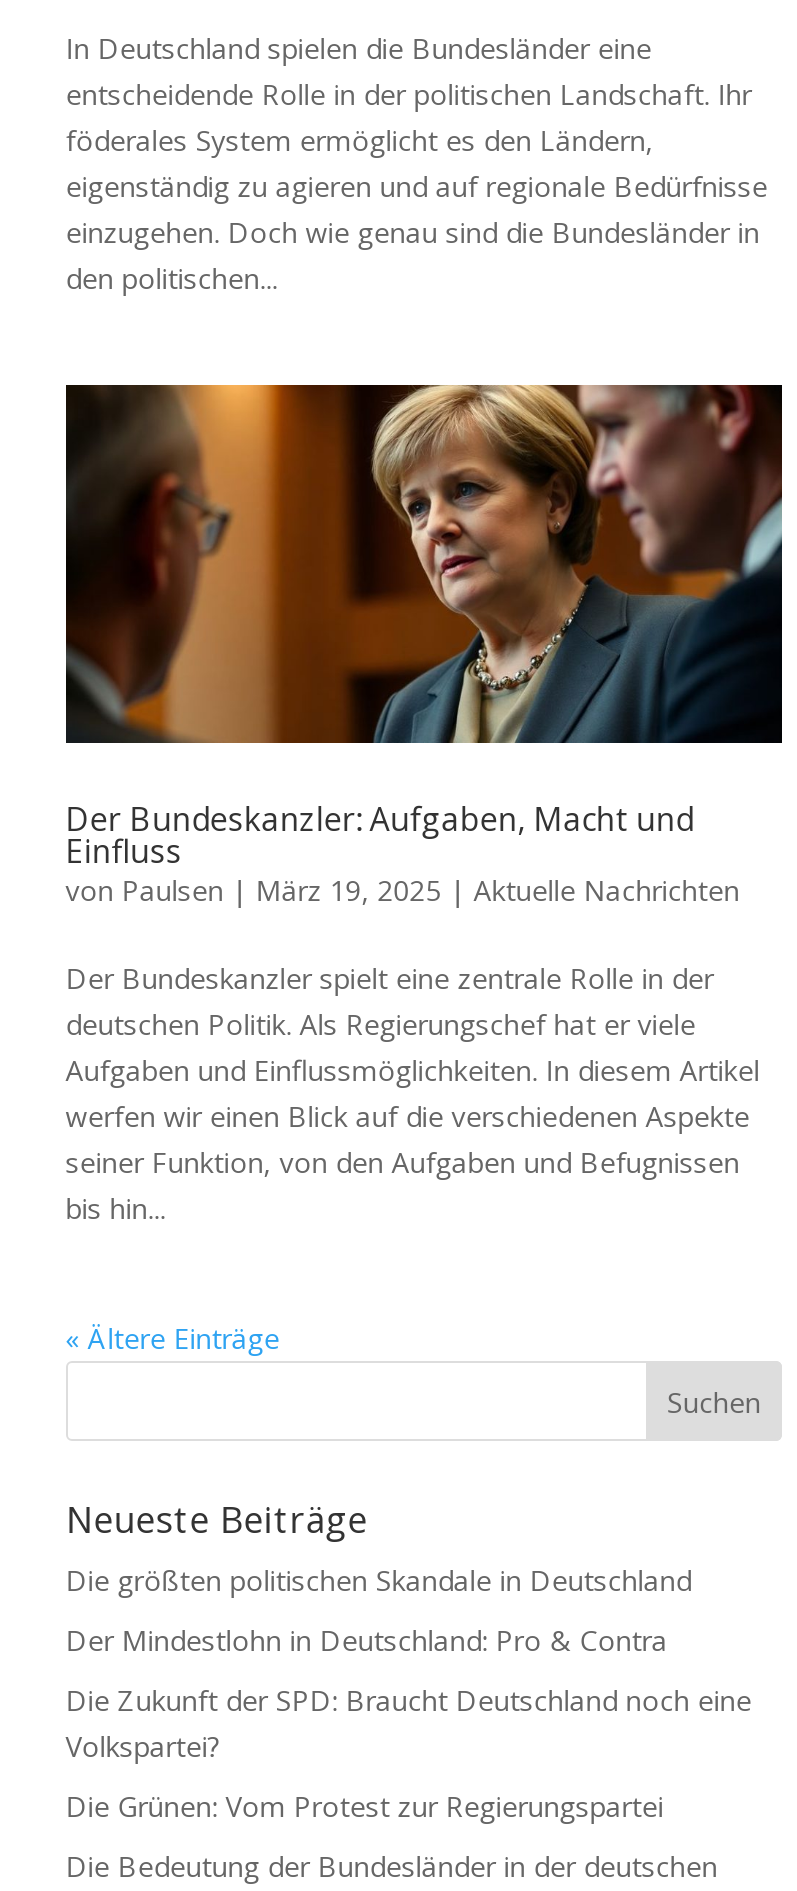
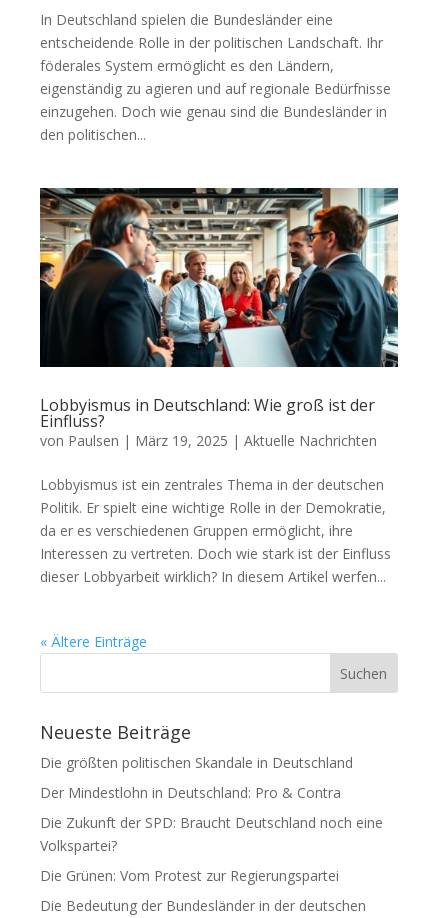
- [image]
- Der Bundeskanzler: Aufgaben, Macht und
- Einfluss
+ [image]
+ Lobbyismus in Deutschland: Wie groß ist der
+ Einfluss?

- Der Bundeskanzler spielt eine zentrale Rolle in der
- deutschen Politik. Als Regierungschef hat er viele
- Aufgaben und Einflussmöglichkeiten. In diesem Artikel
- werfen wir einen Blick auf die verschiedenen Aspekte
- seiner Funktion, von den Aufgaben und Befugnissen
- bis hin...
+ Lobbyismus ist ein zentrales Thema in der deutschen
+ Politik. Er spielt eine wichtige Rolle in der Demokratie,
+ da er es verschiedenen Gruppen ermöglicht, ihre
+ Interessen zu vertreten. Doch wie stark ist der Einfluss
+ dieser Lobbyarbeit wirklich? In diesem Artikel werfen...
